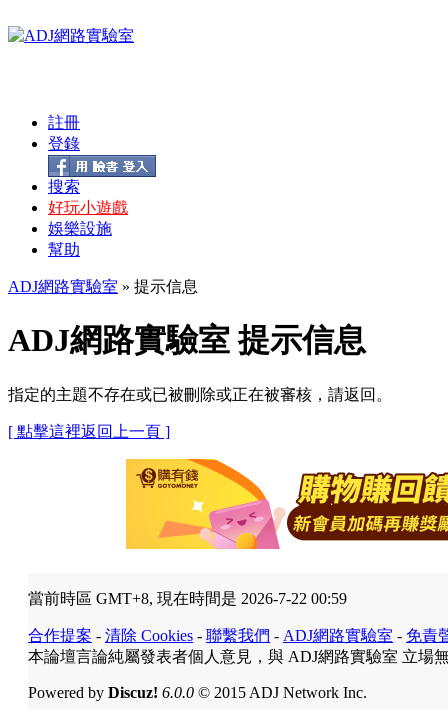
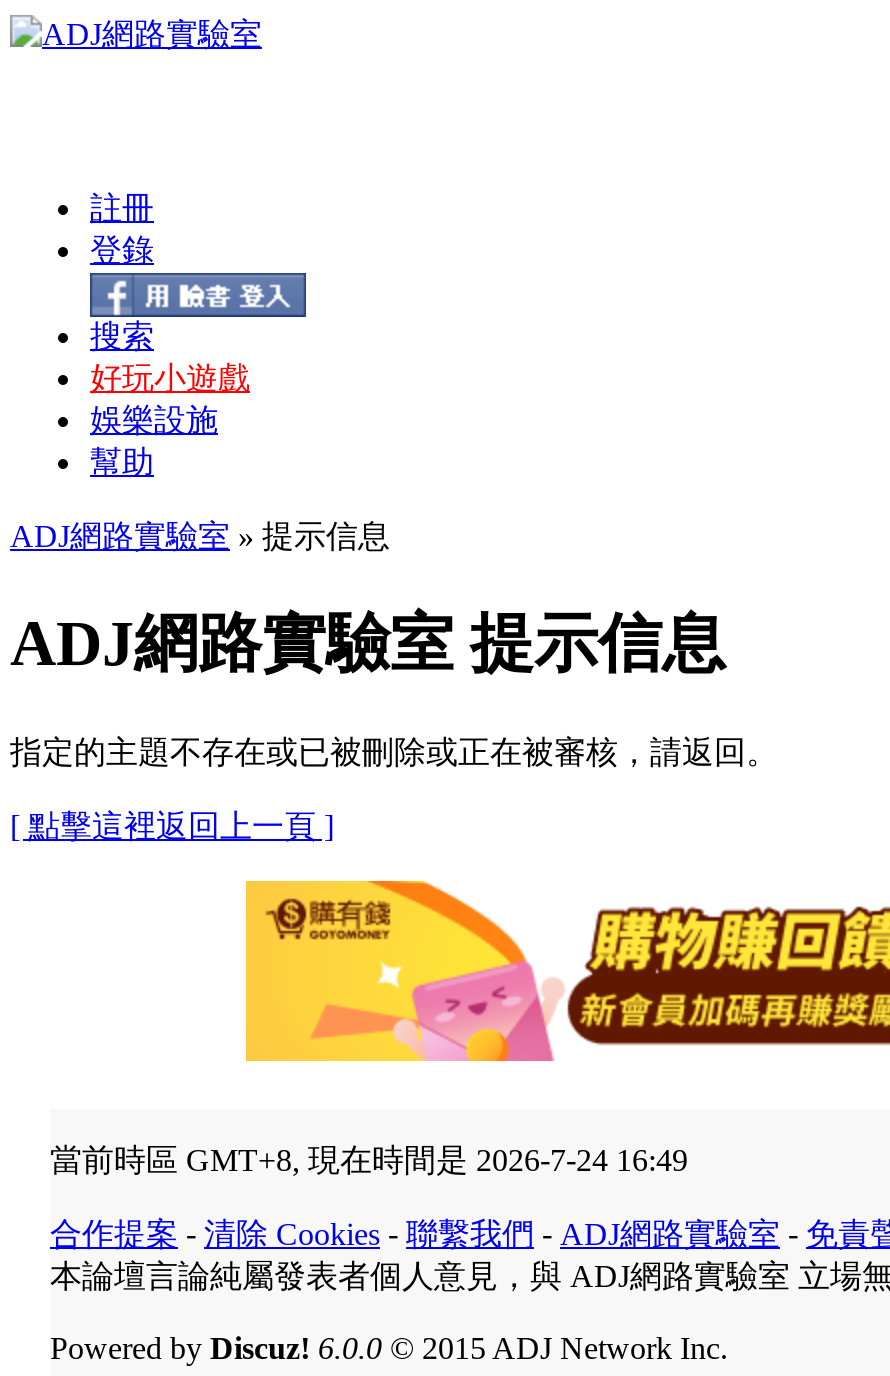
- 當前時區 GMT+8, 現在時間是 2026-7-22 00:59
+ 當前時區 GMT+8, 現在時間是 2026-7-24 16:49
